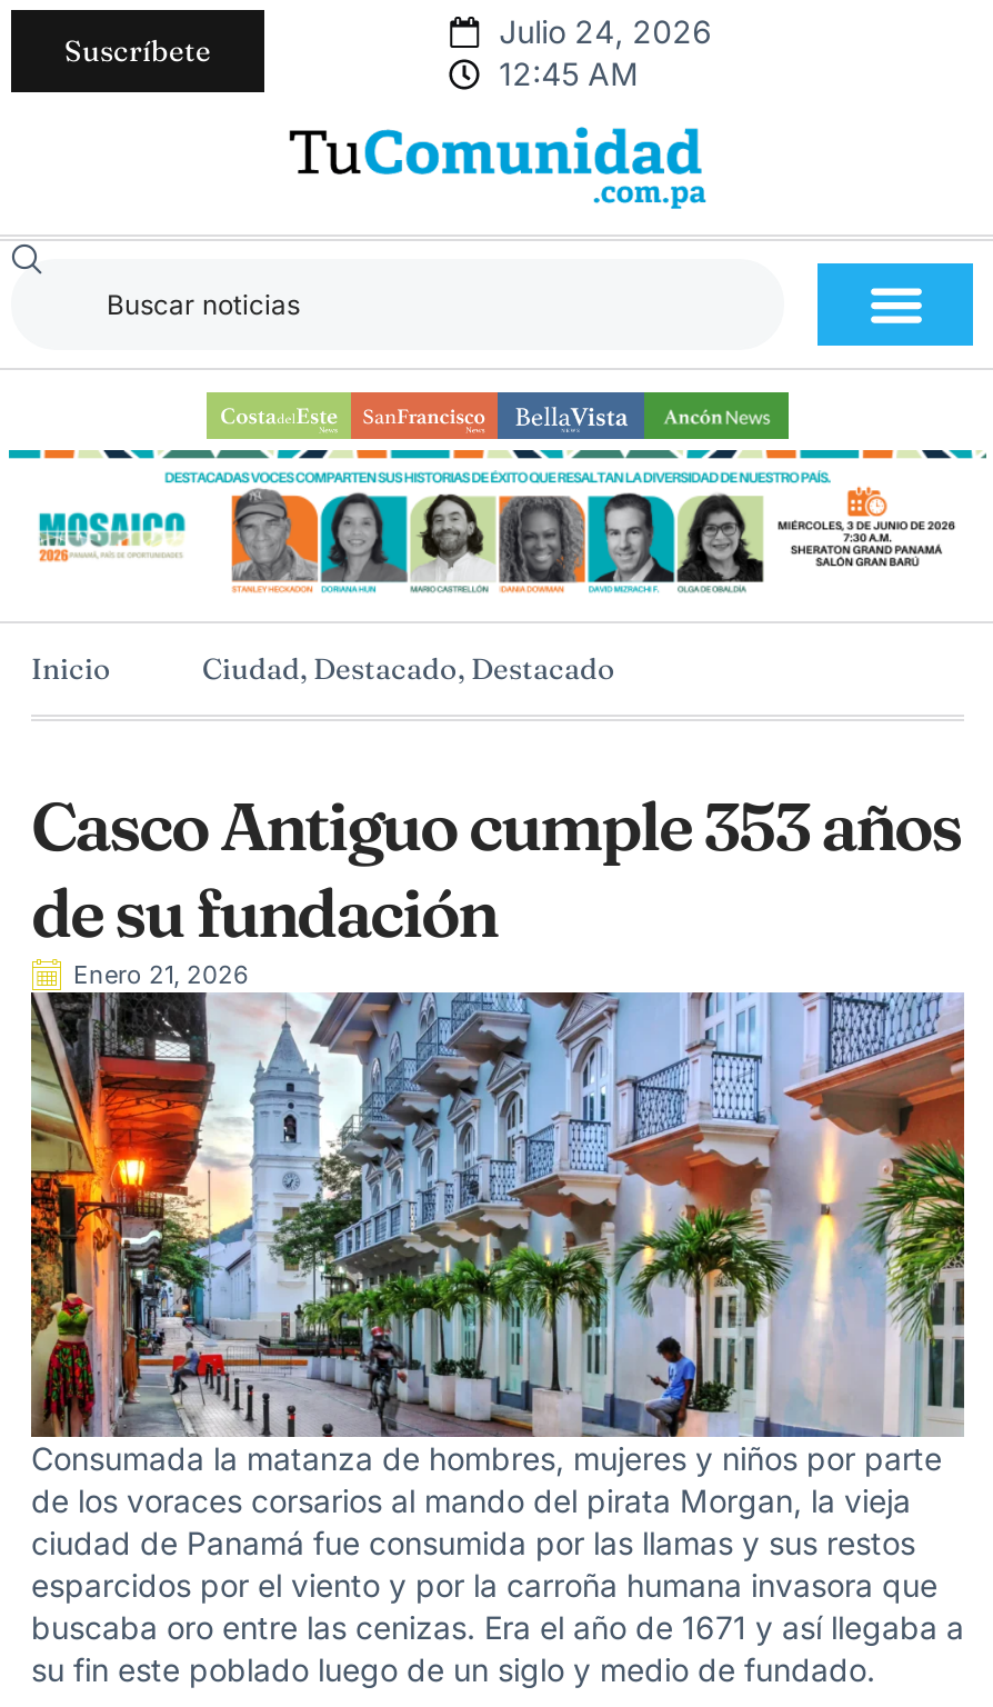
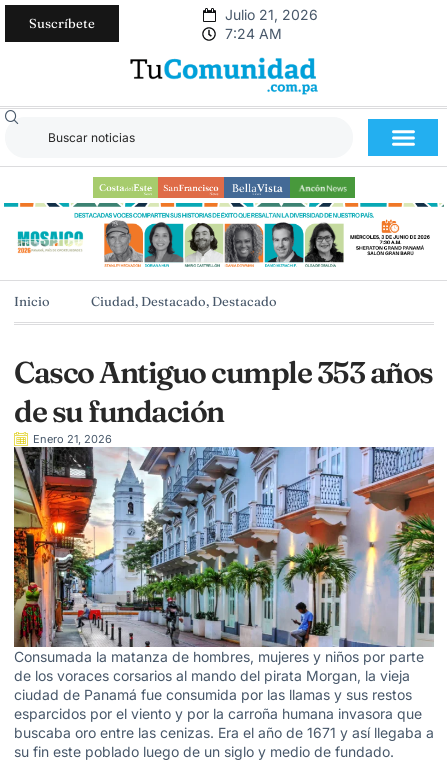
- Julio 24, 2026
+ Julio 21, 2026

- 12:45 AM
+ 7:24 AM
